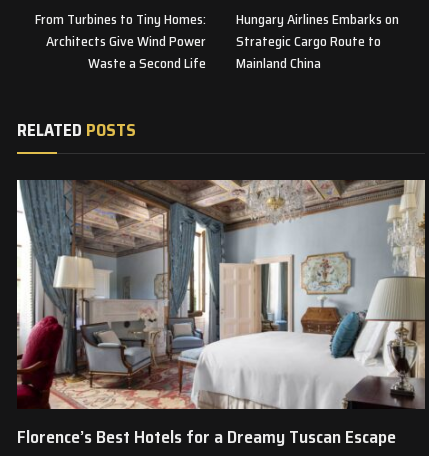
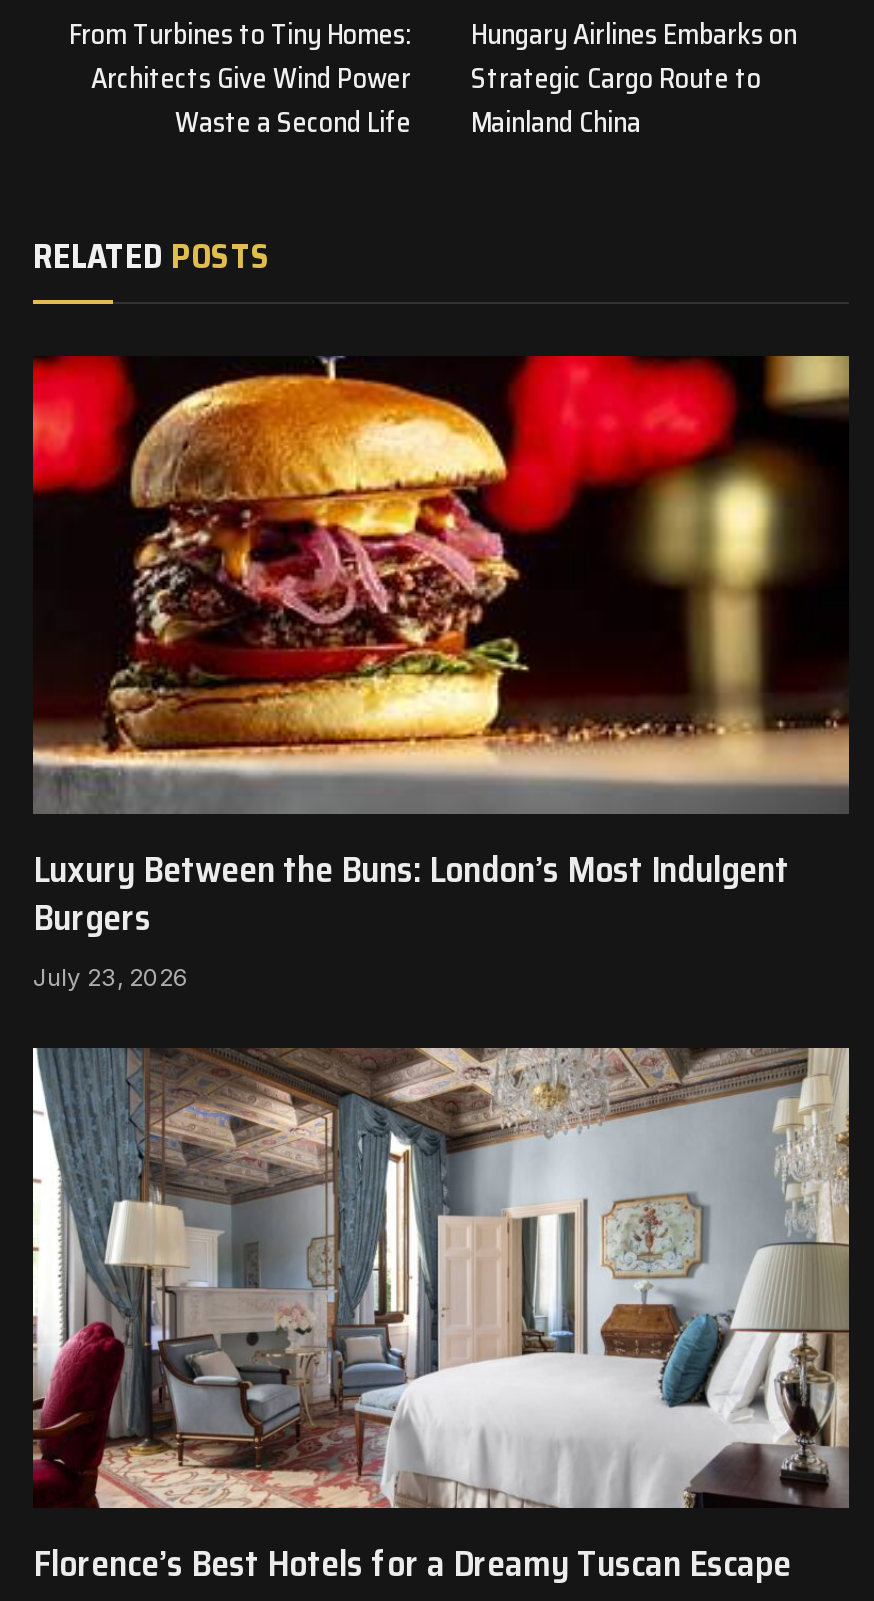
+ [image]
+ Luxury Between the Buns: London’s Most Indulgent
+ Burgers
+ July 23, 2026
